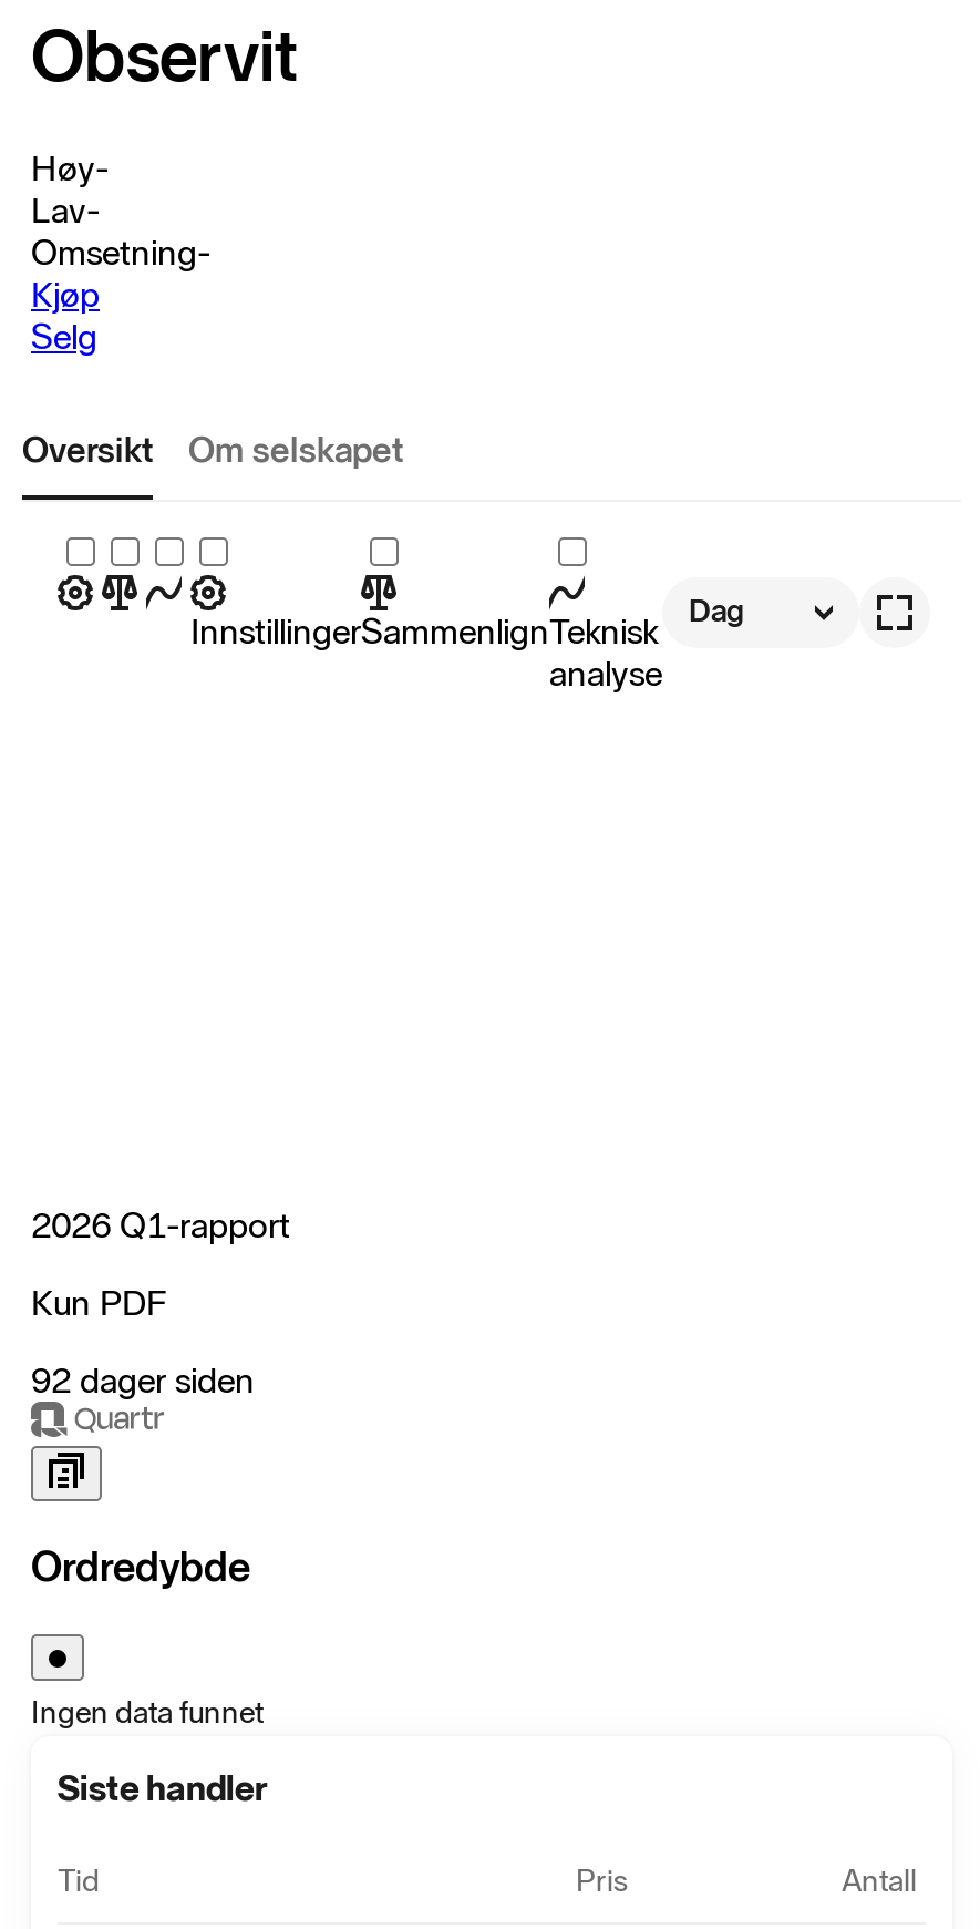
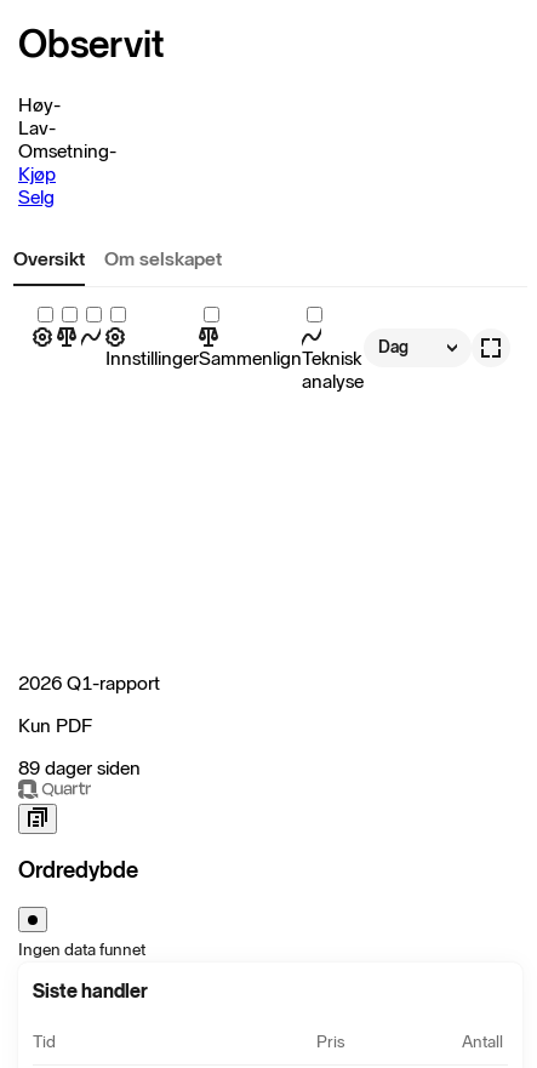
- 92 dager siden
+ 89 dager siden
